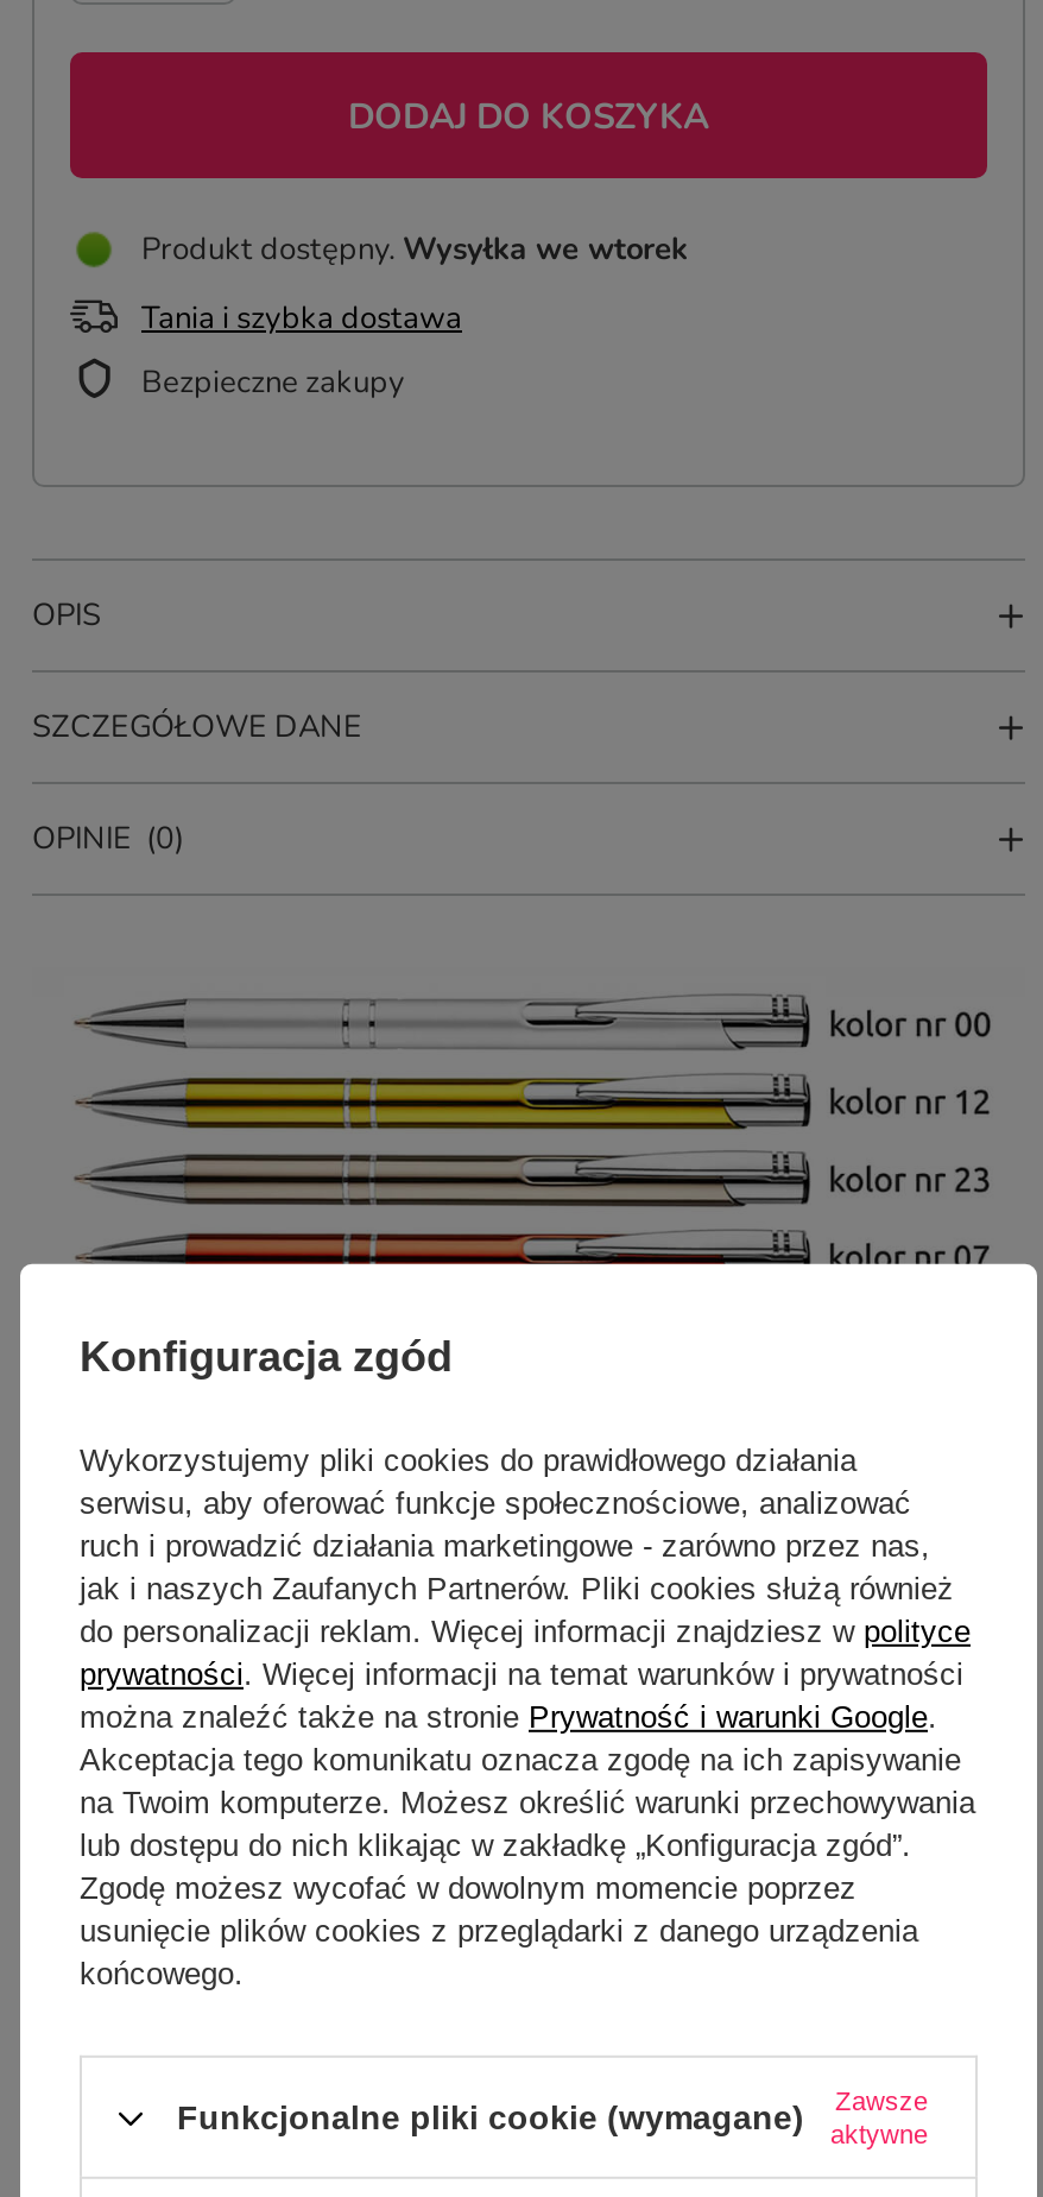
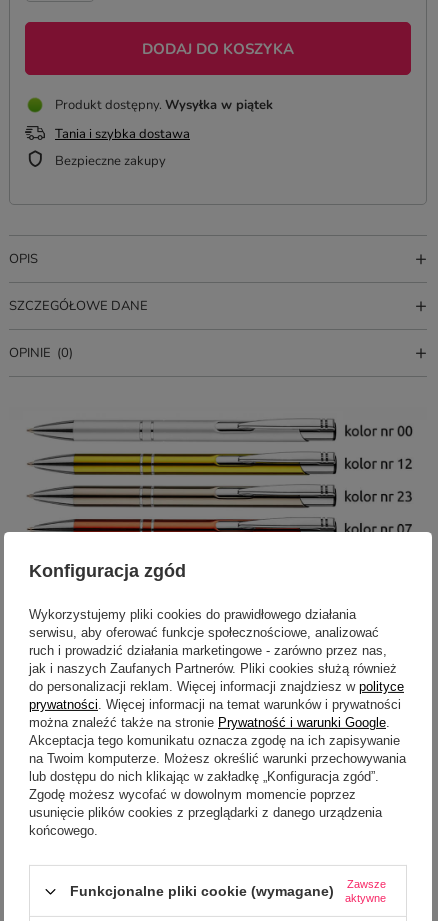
- Produkt dostępny Wysyłka we wtorek
+ Produkt dostępny Wysyłka w piątek
